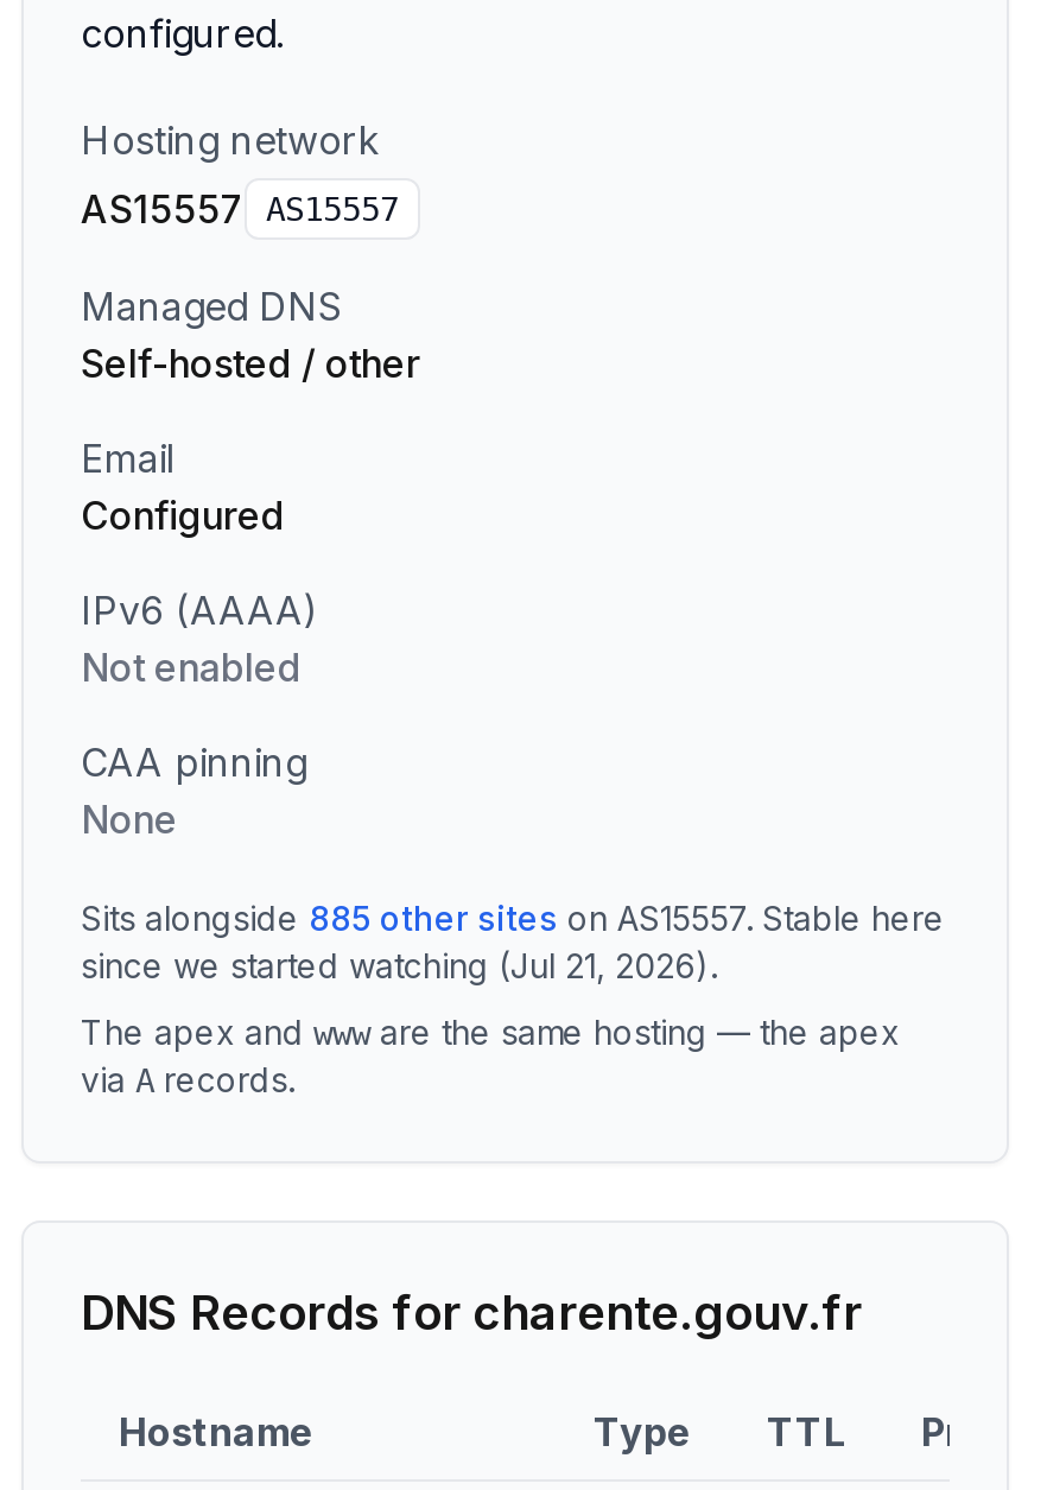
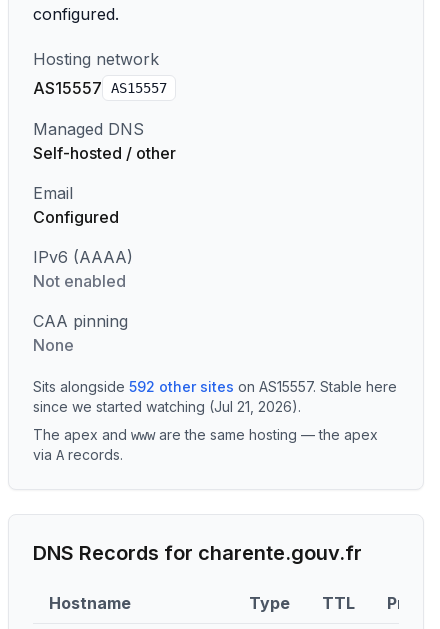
- Sits alongside 885 other sites on AS15557. Stable here
+ Sits alongside 592 other sites on AS15557. Stable here
